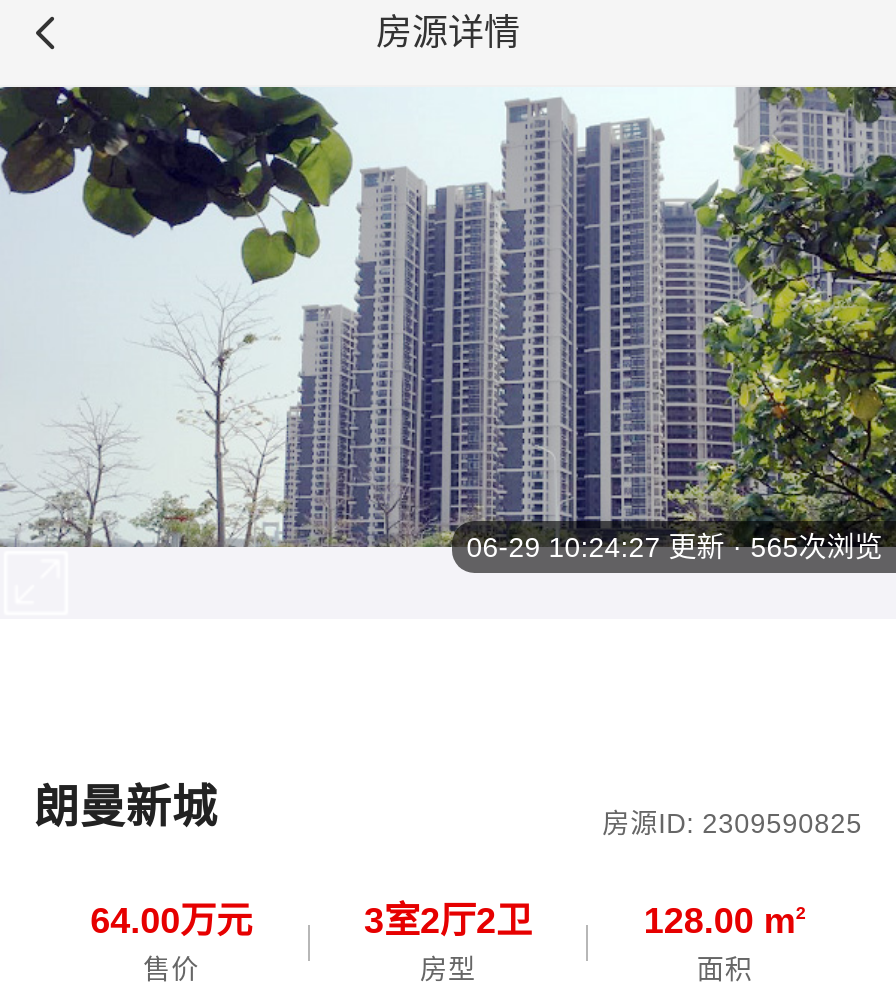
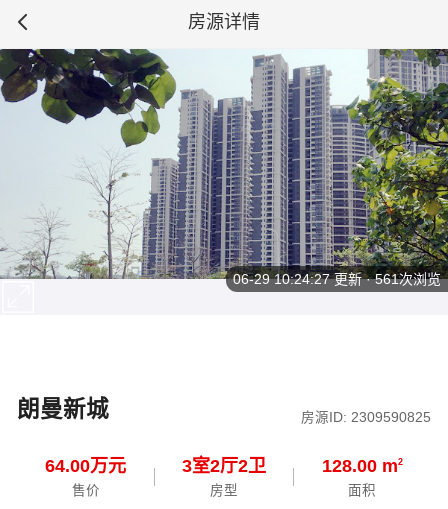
- 06-29 10:24:27更新 · 565次浏览
+ 06-29 10:24:27更新 · 561次浏览
